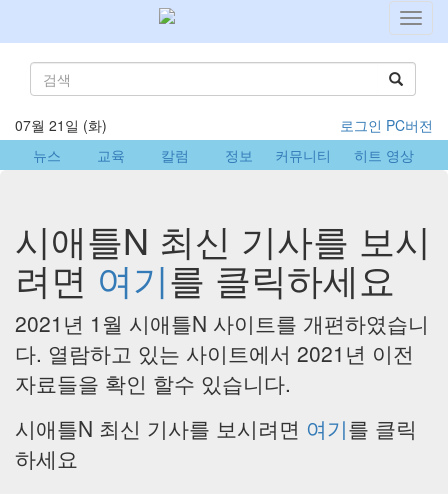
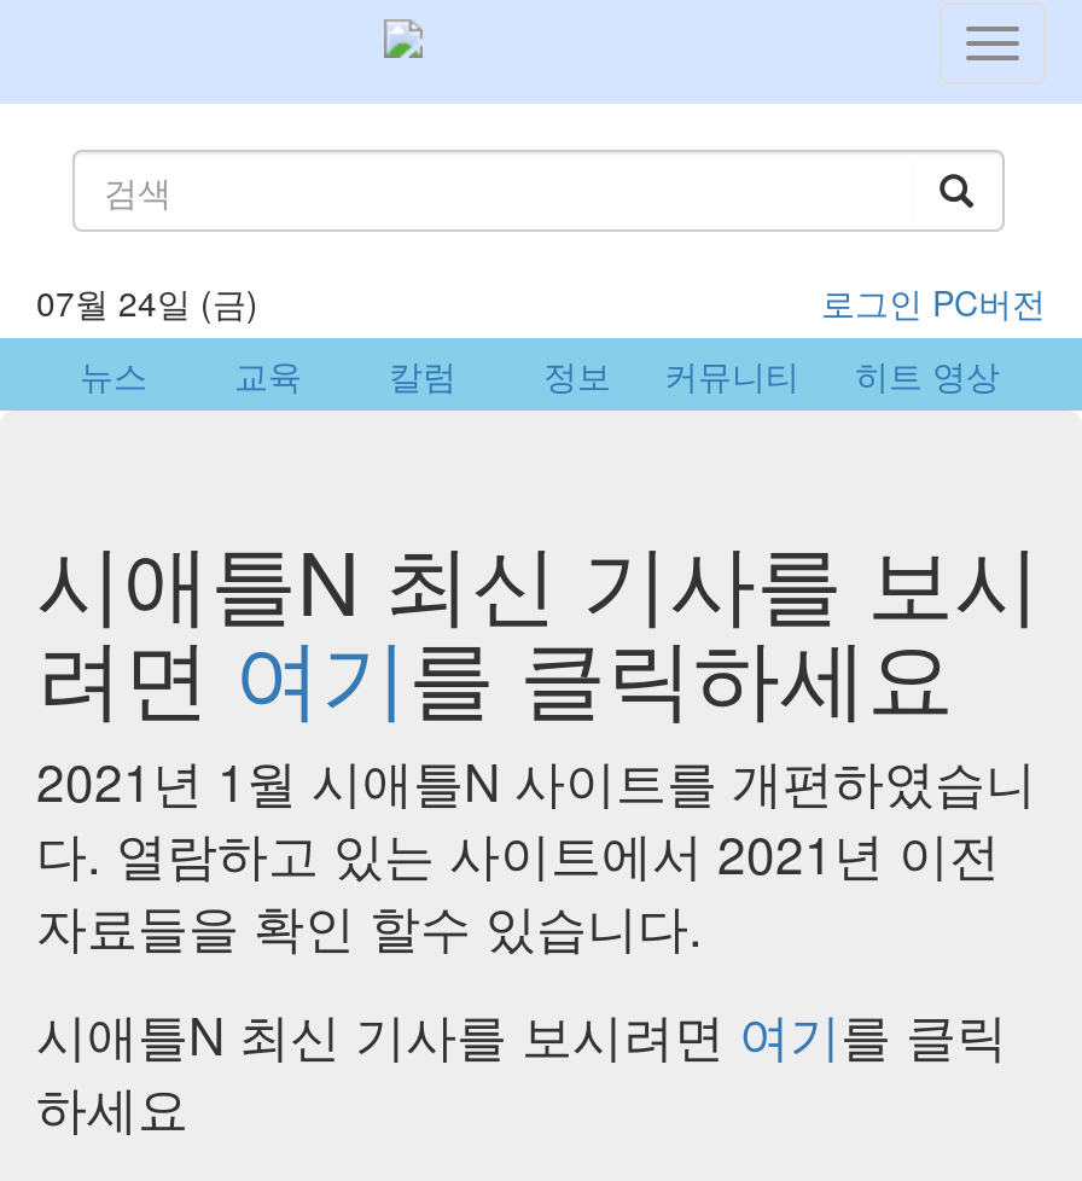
- 07월 21일 (화)
+ 07월 24일 (금)
